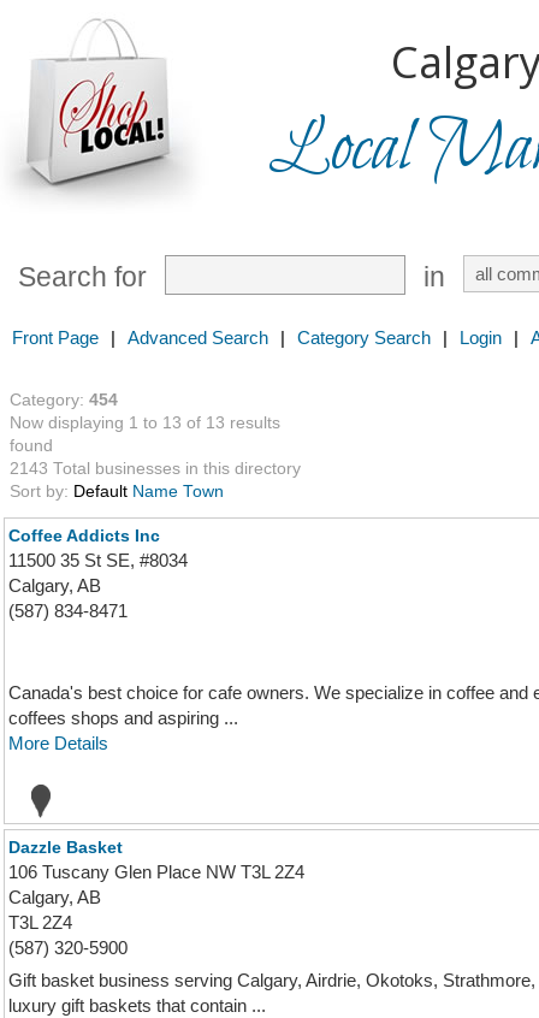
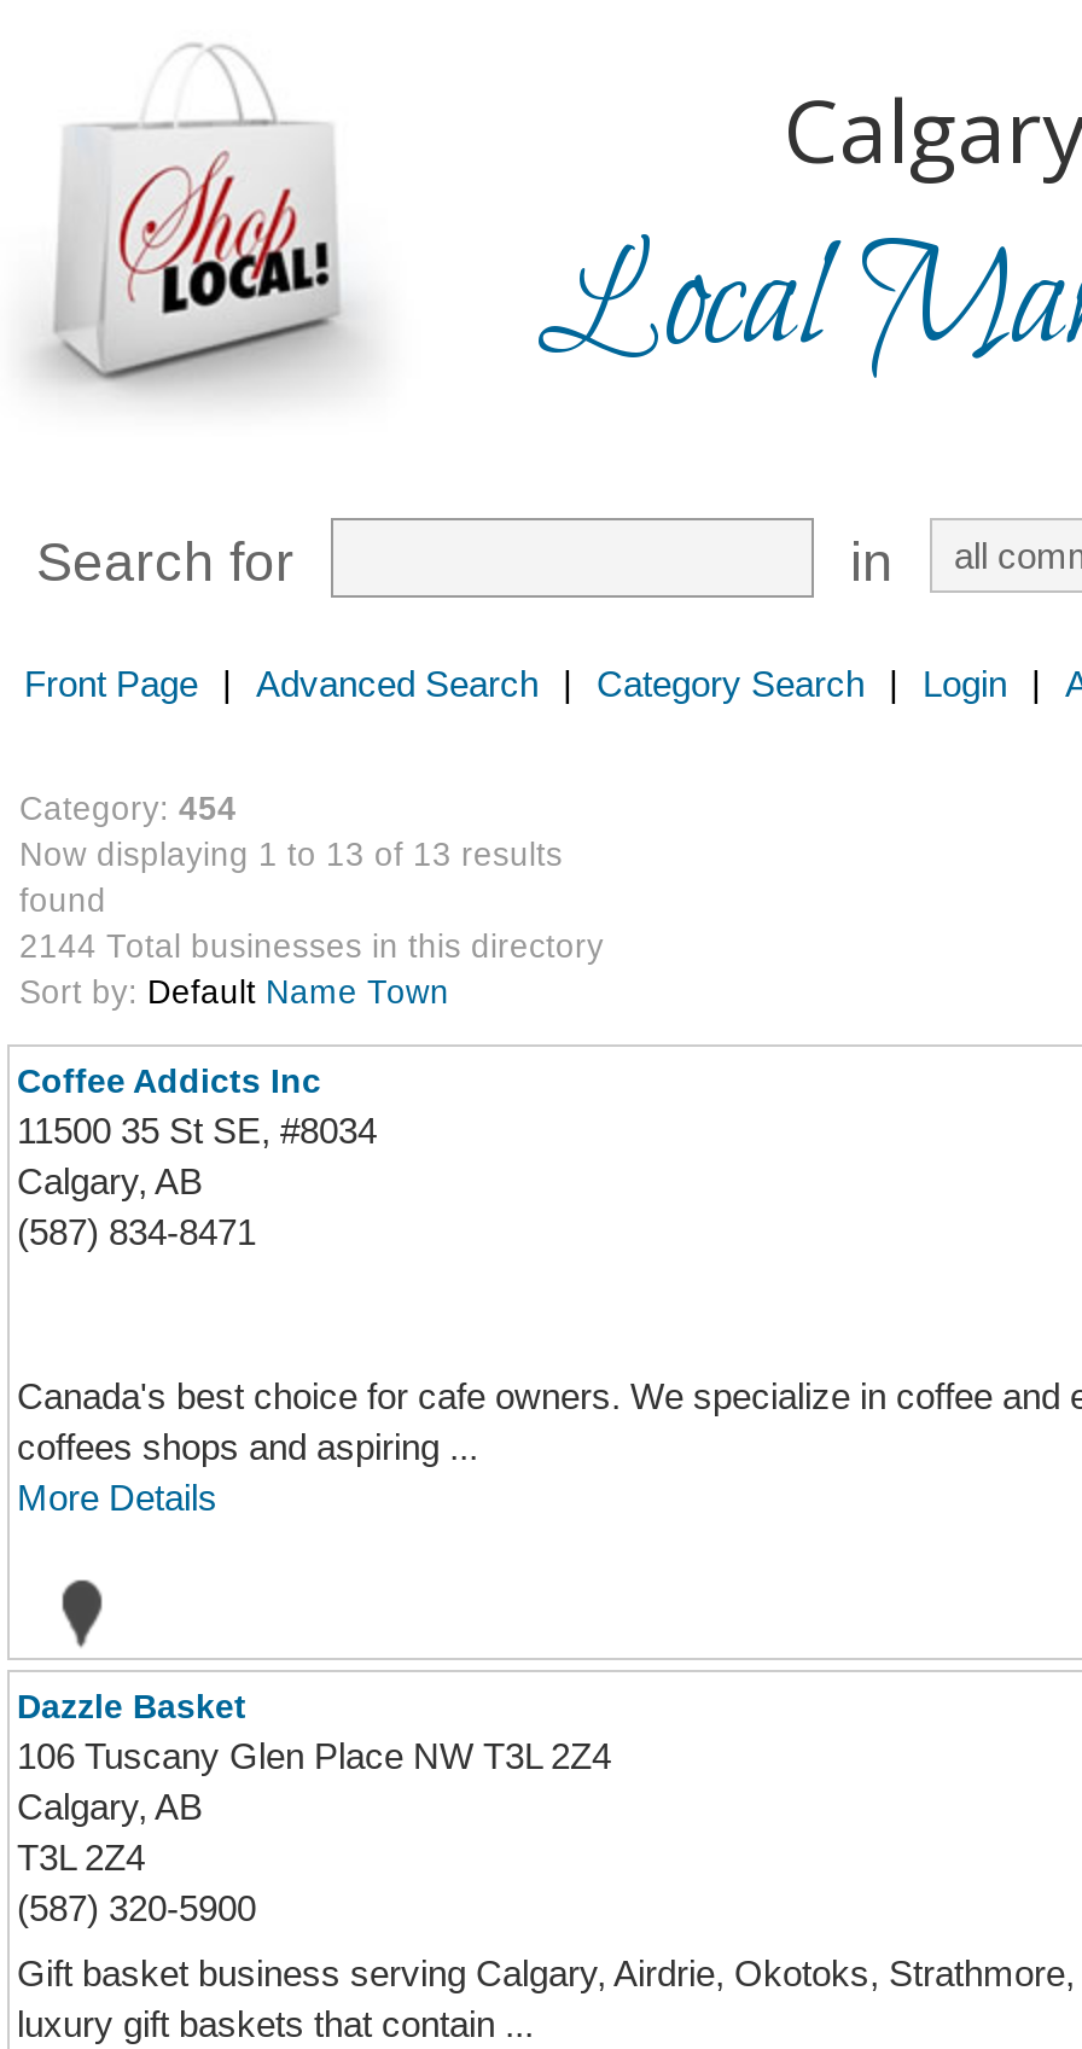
- 2143 Total businesses in this directory
+ 2144 Total businesses in this directory
